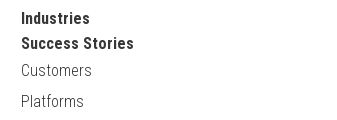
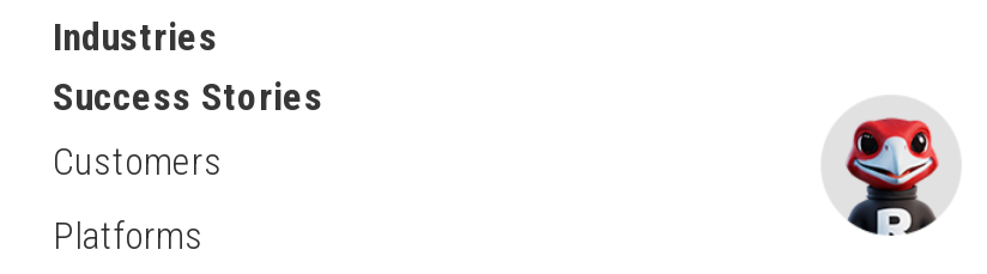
+ [image]
